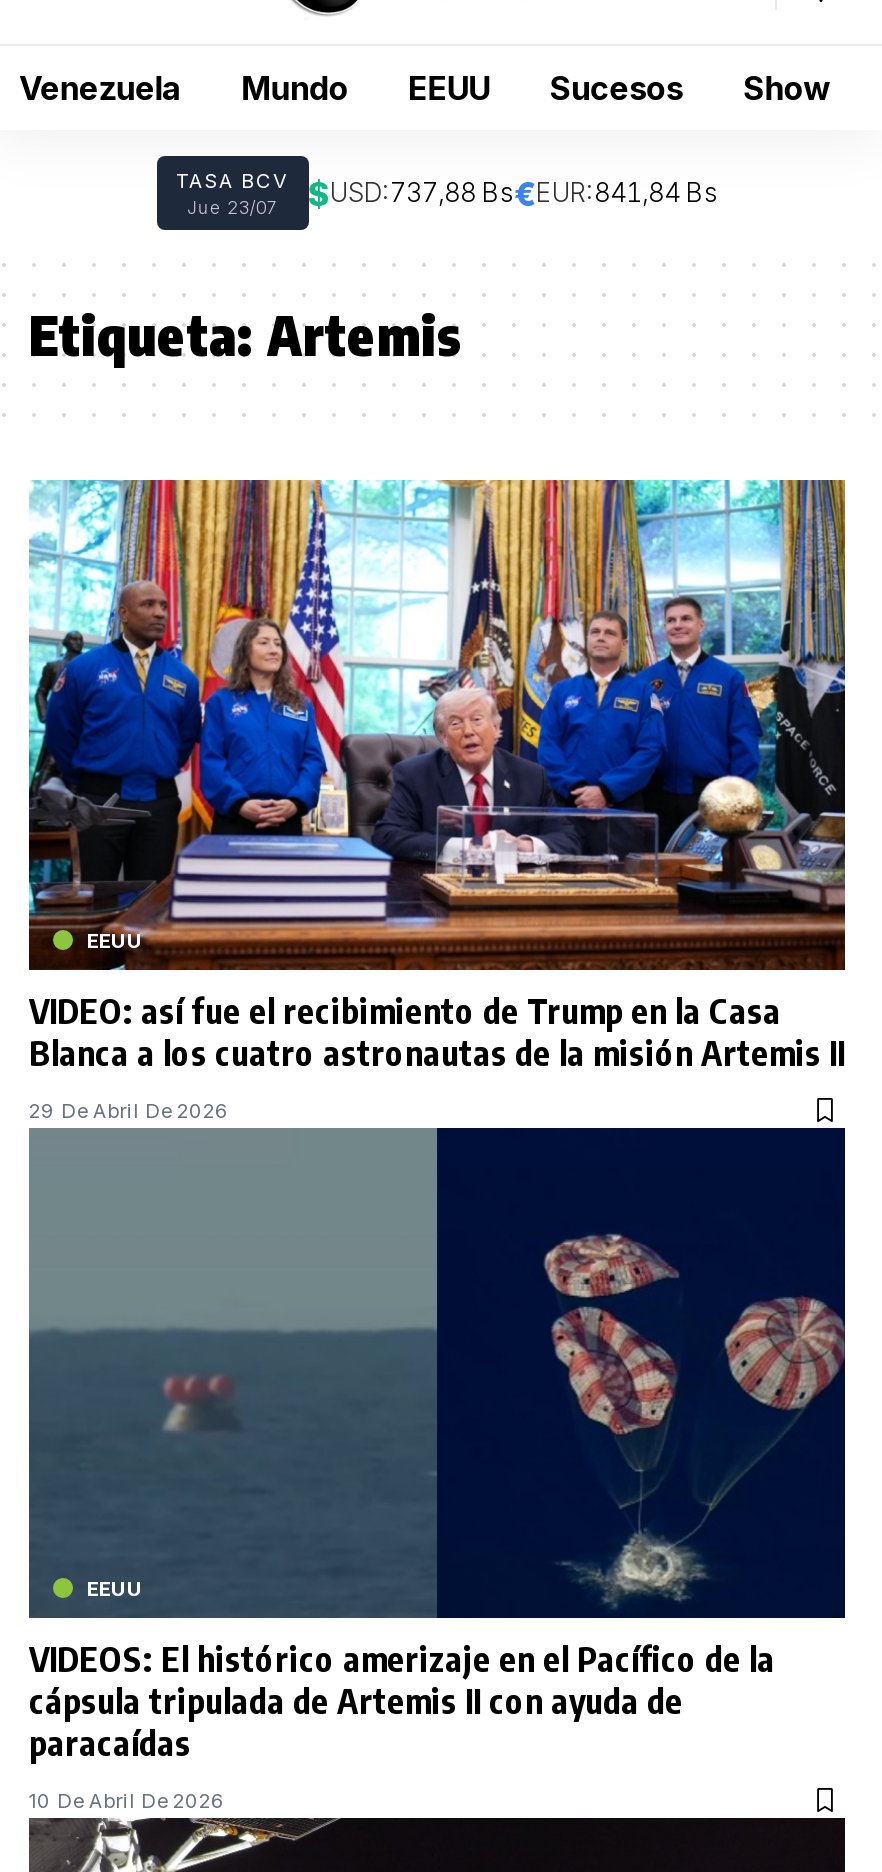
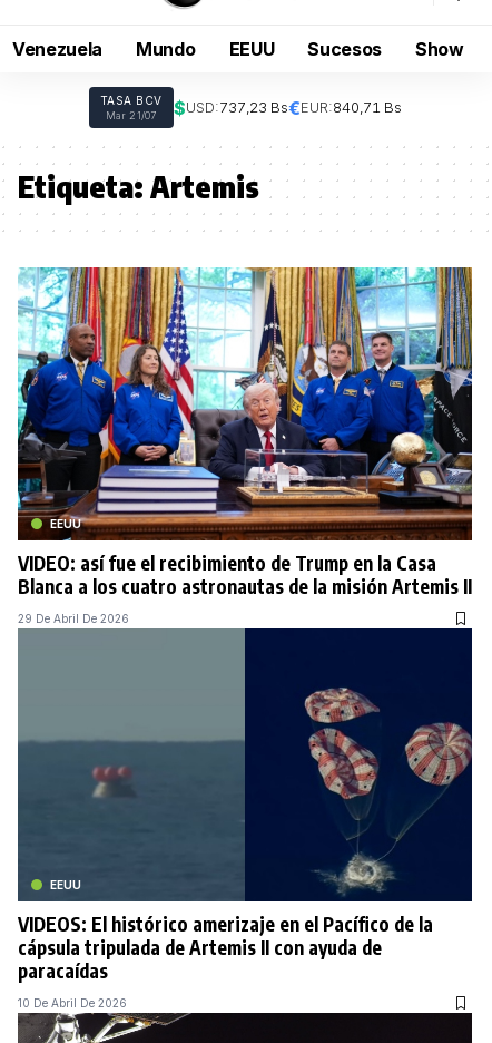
- Jue 23/07
- $USD:737,88 Bs€EUR:841,84 Bs
+ Mar 21/07
+ $USD:737,23 Bs€EUR:840,71 Bs
